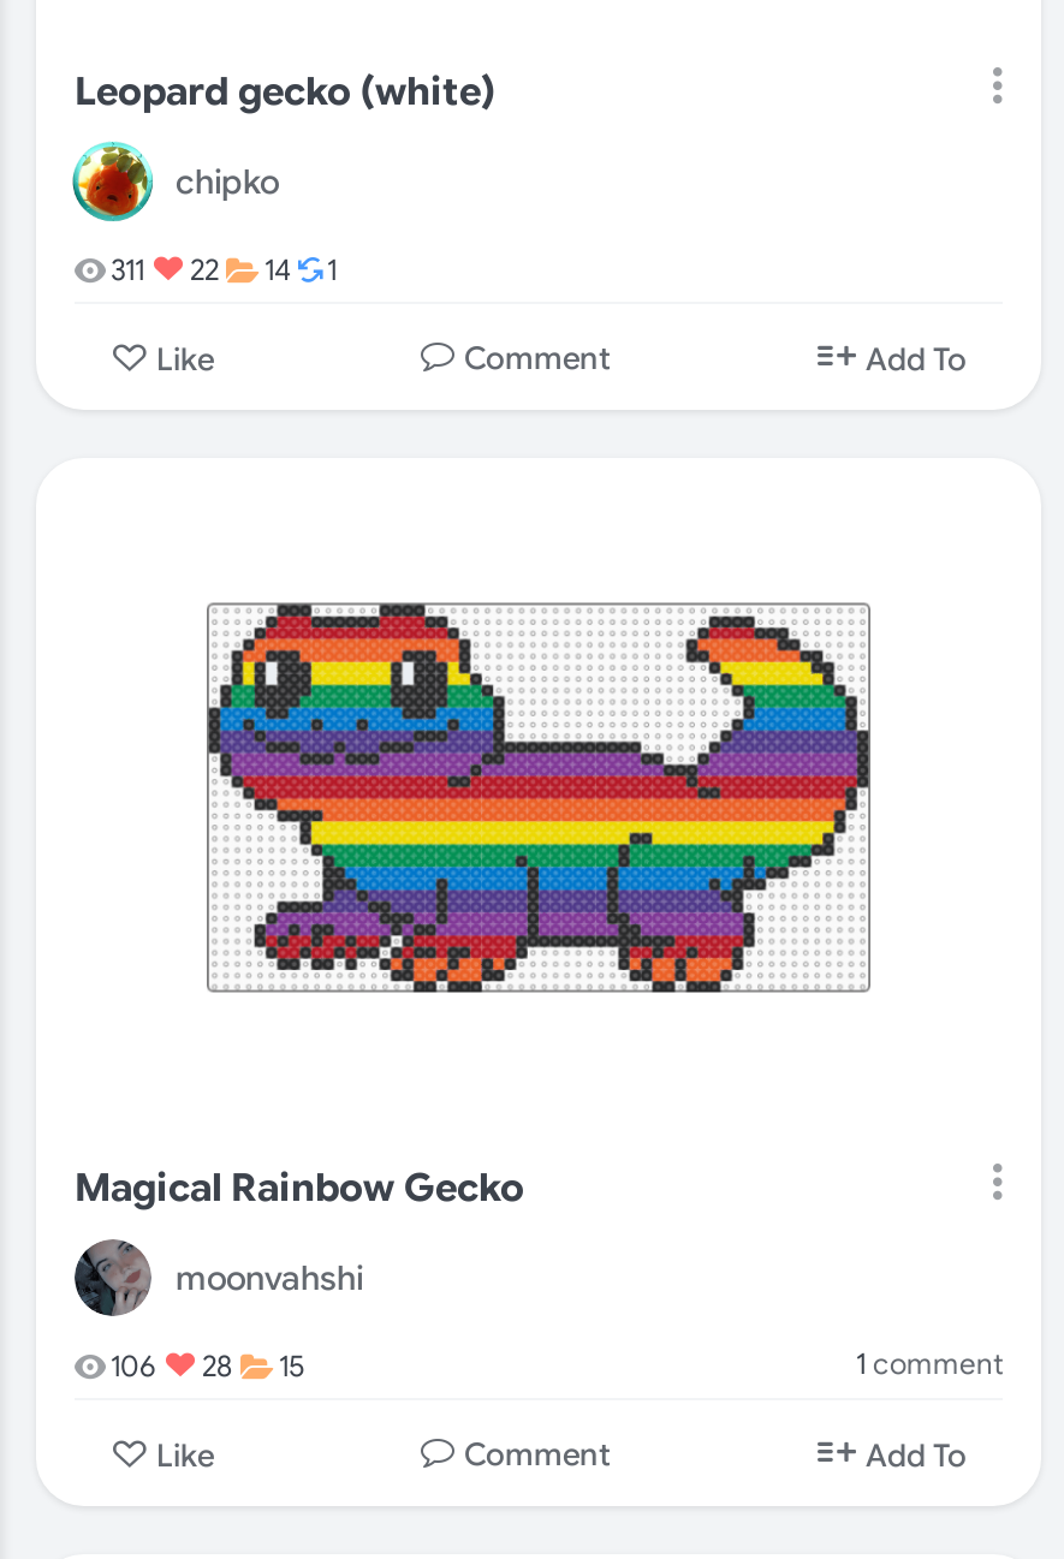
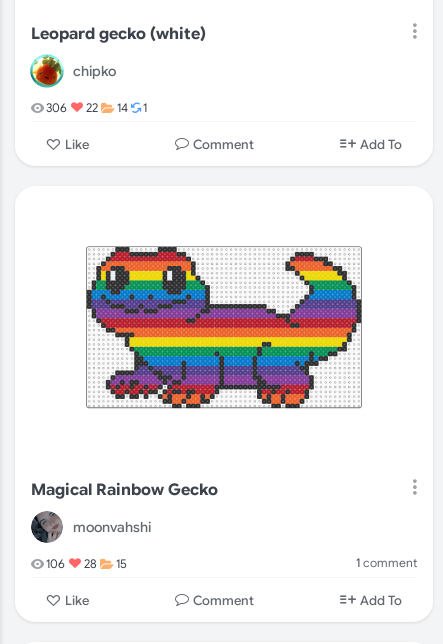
- 311 22 14 1
+ 306 22 14 1
